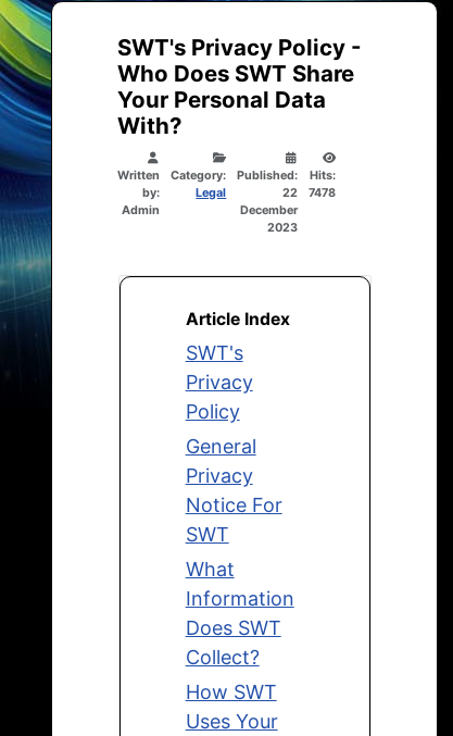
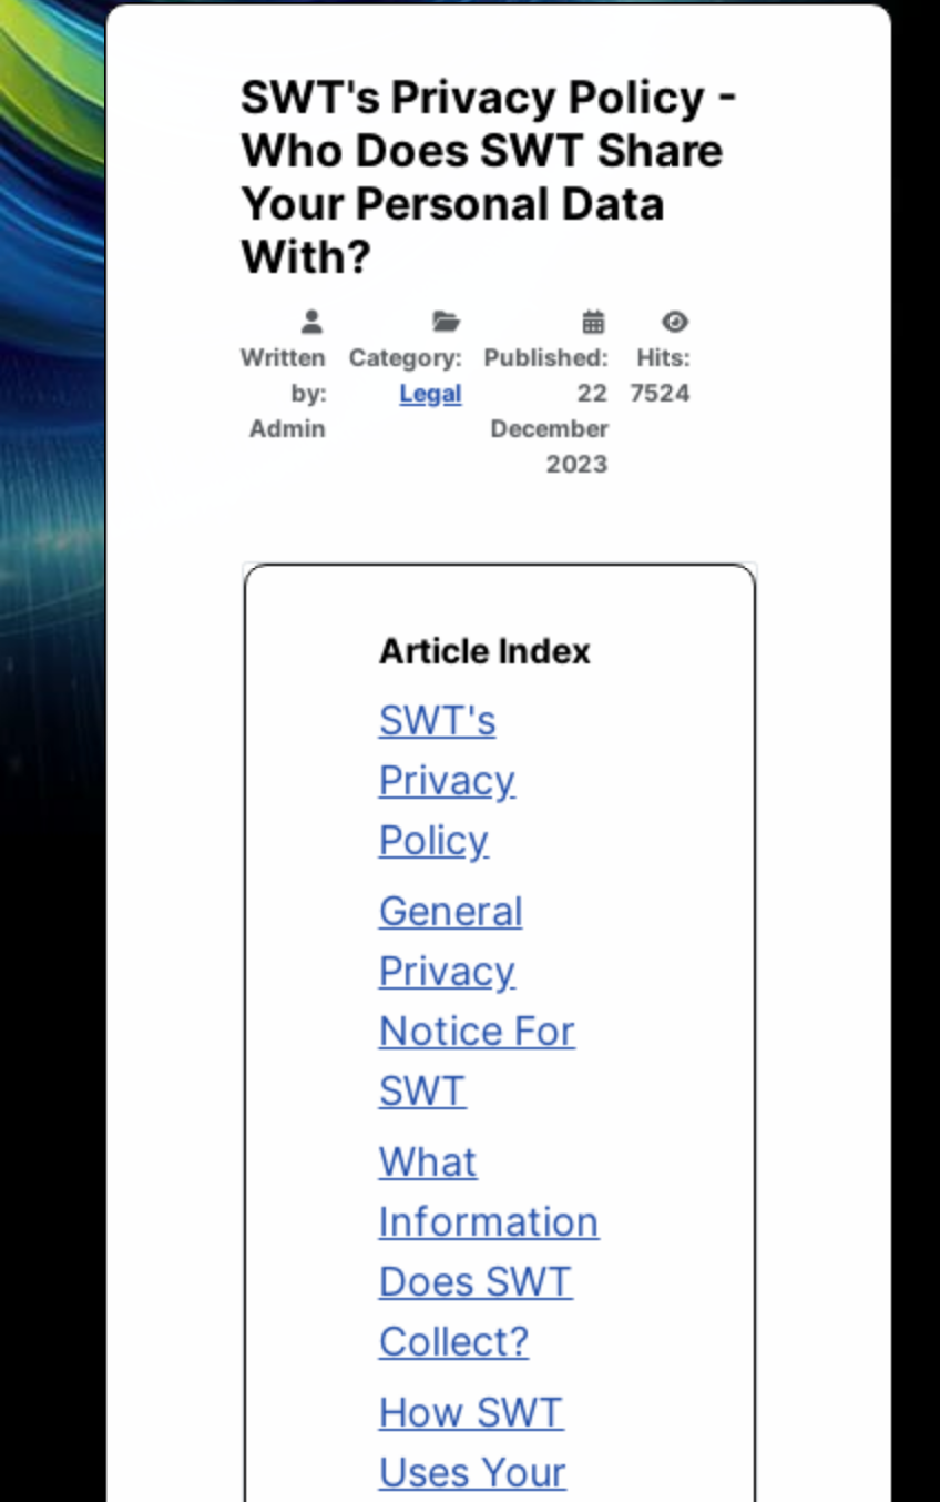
- 22 7478
+ 22 7524
